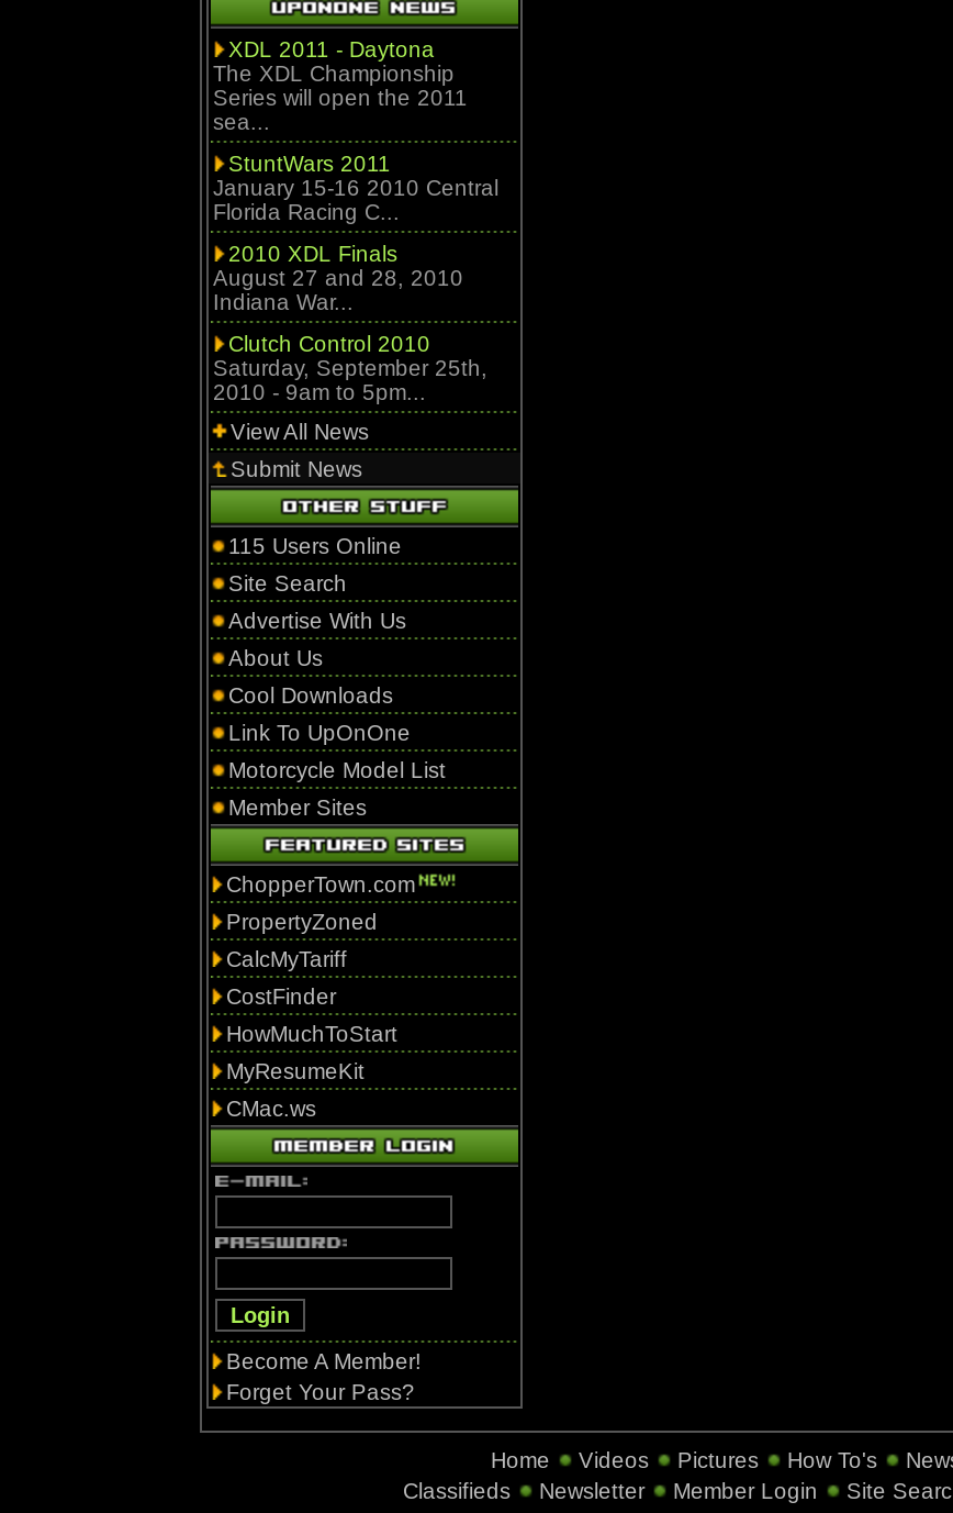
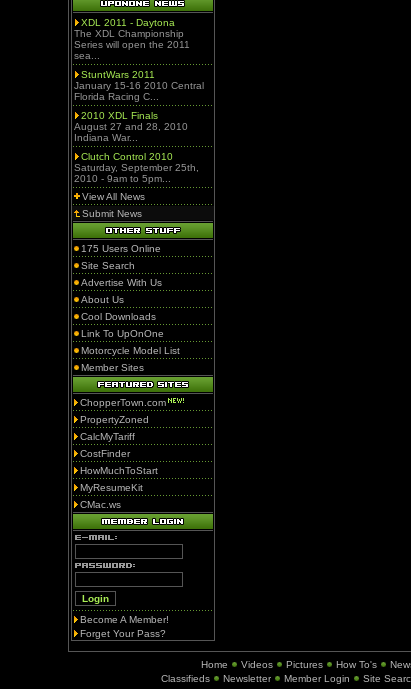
- 115 Users Online
+ 175 Users Online
